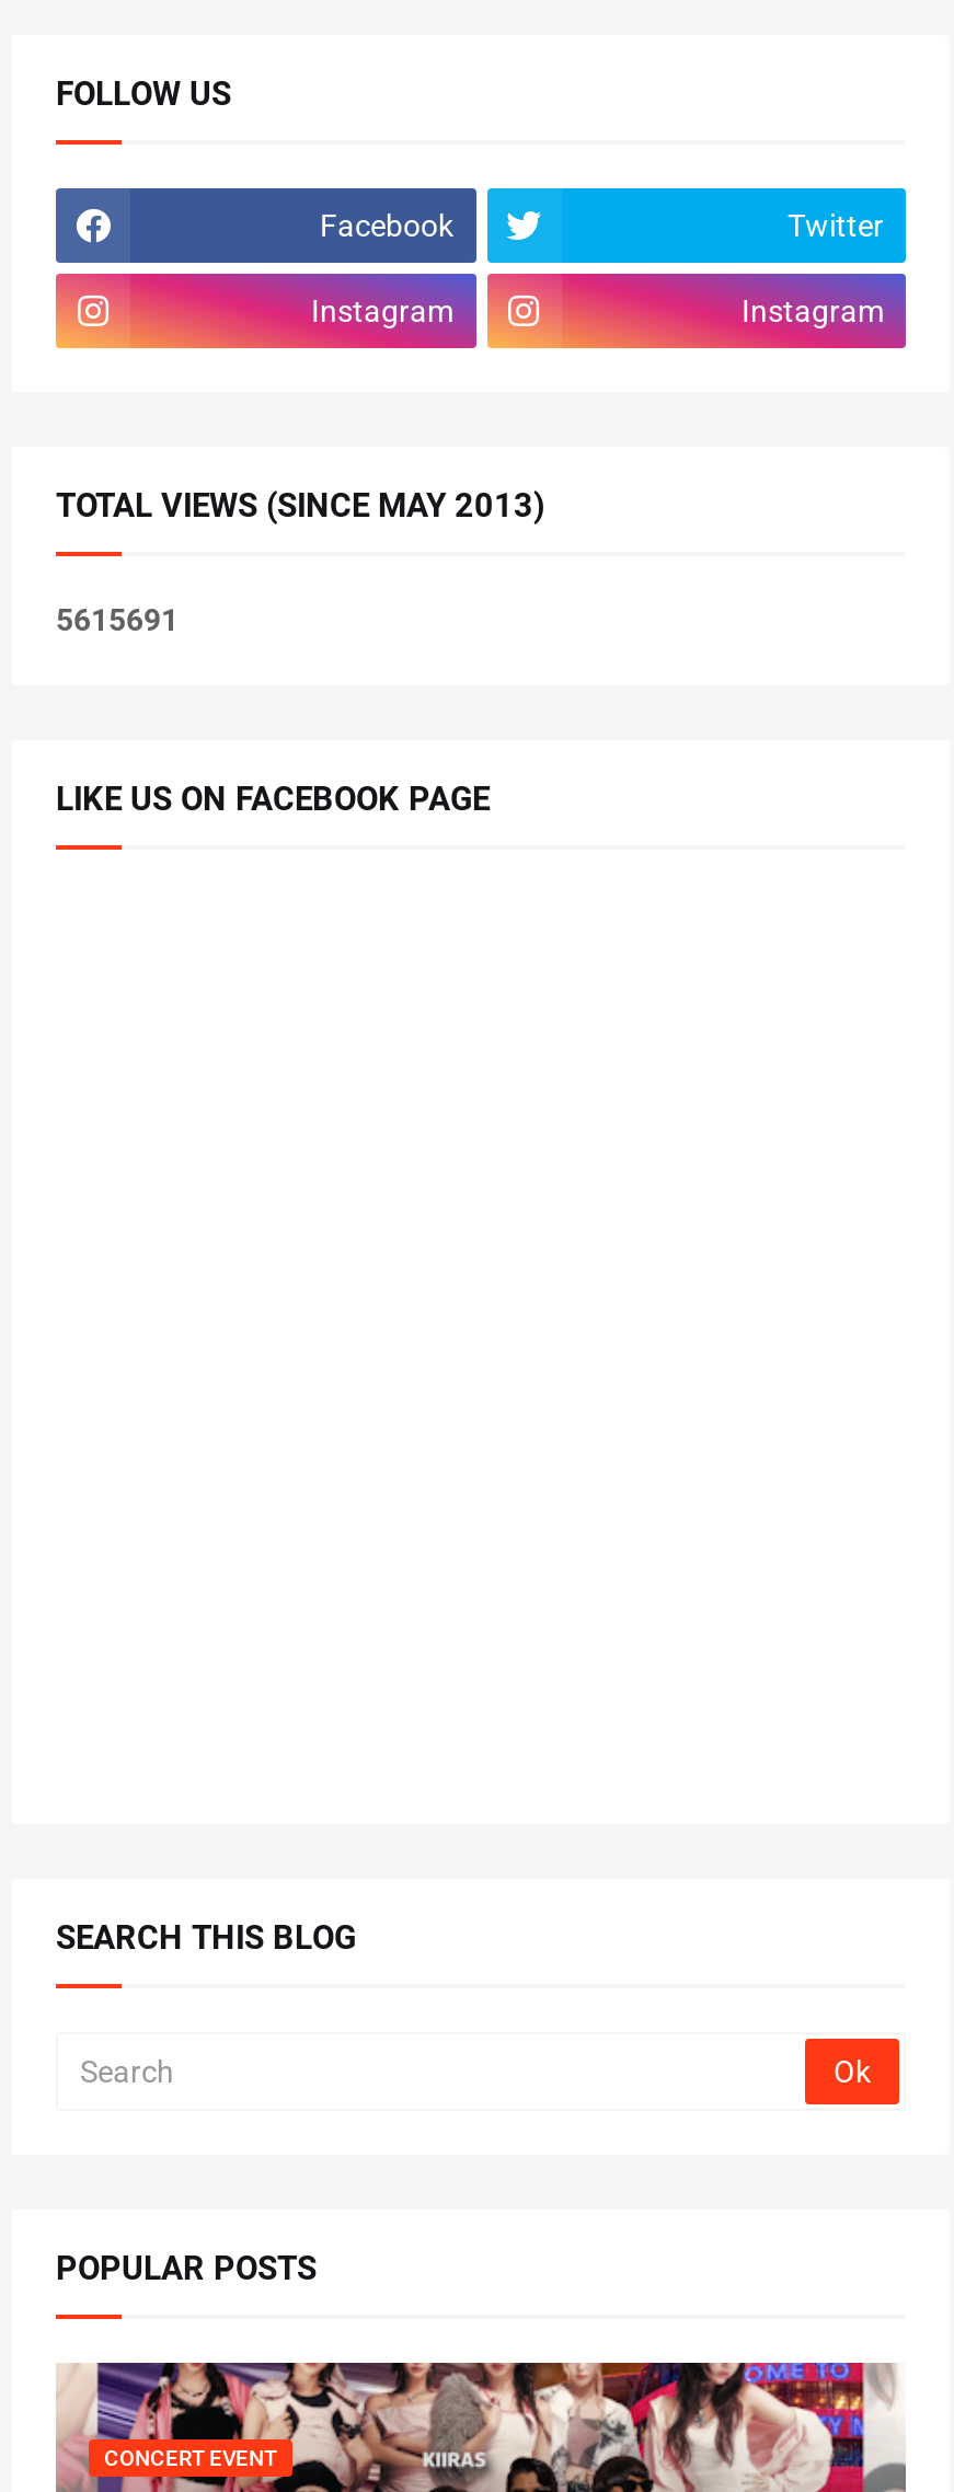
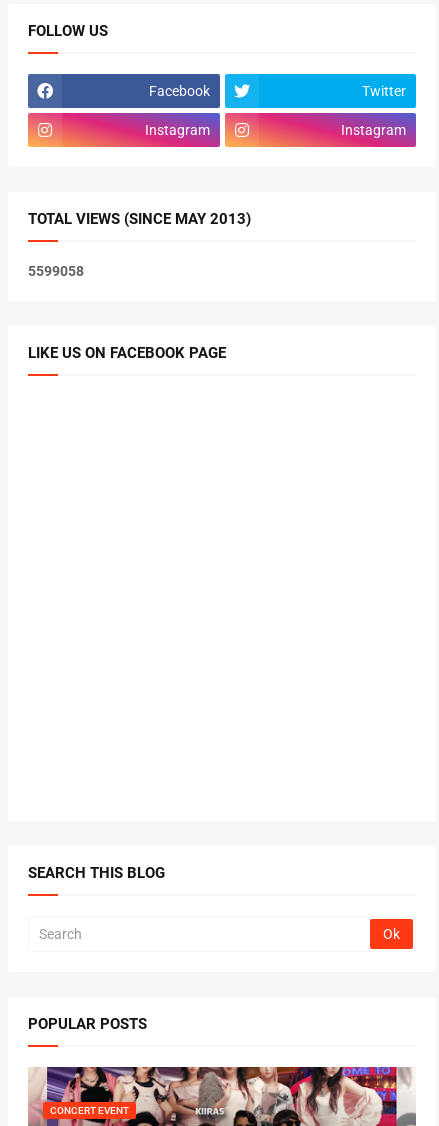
- 561 5691
+ 559 9058
